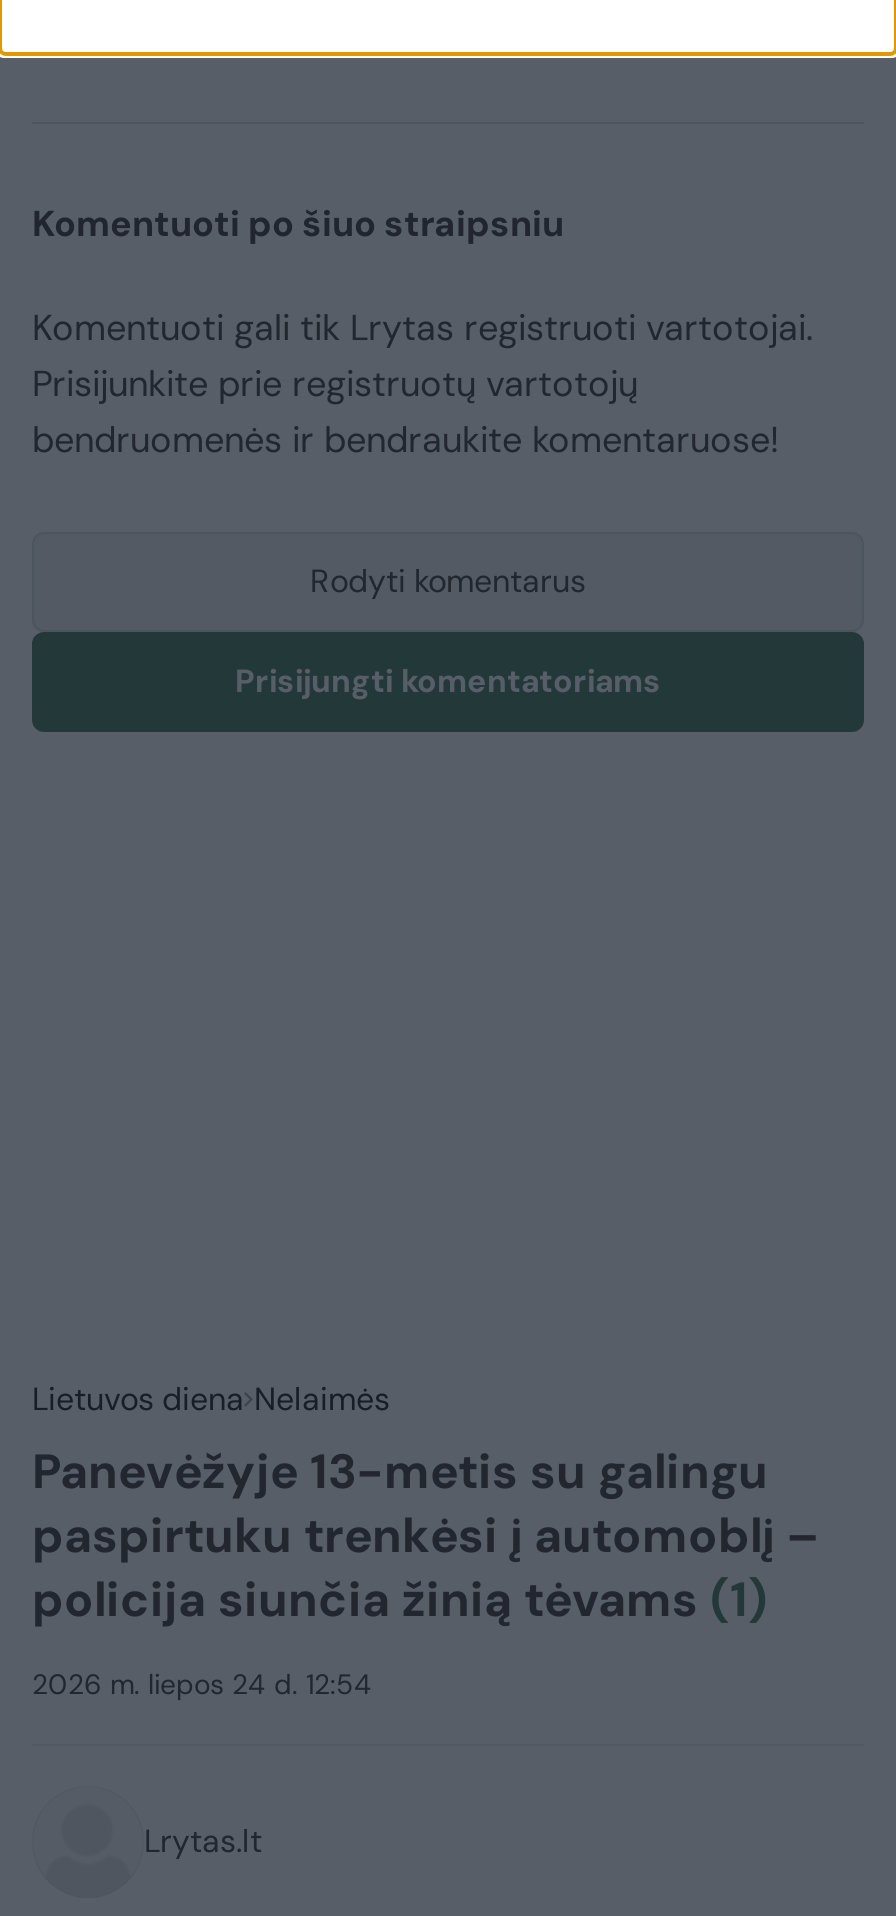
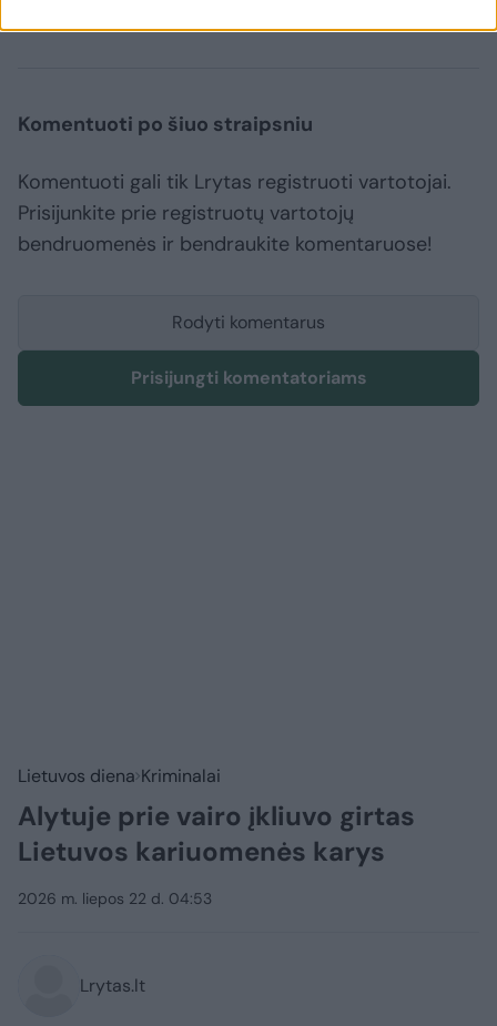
- Lietuvos diena Nelaimės
- Panevėžyje 13-metis su galingu
- paspirtuku trenkėsi į automoblį –
- policija siunčia žinią tėvams (1)
+ Lietuvos diena Kriminalai
+ Alytuje prie vairo įkliuvo girtas
+ Lietuvos kariuomenės karys

- 2026 m. liepos 24 d. 12:54
+ 2026 m. liepos 22 d. 04:53
